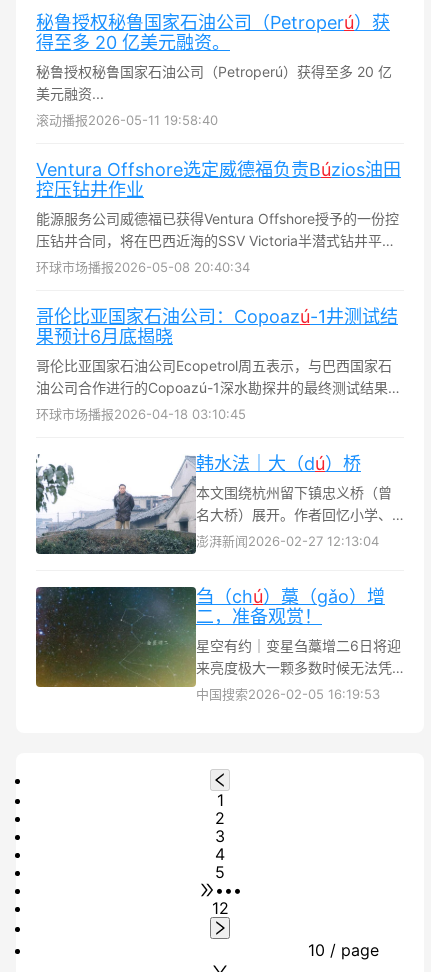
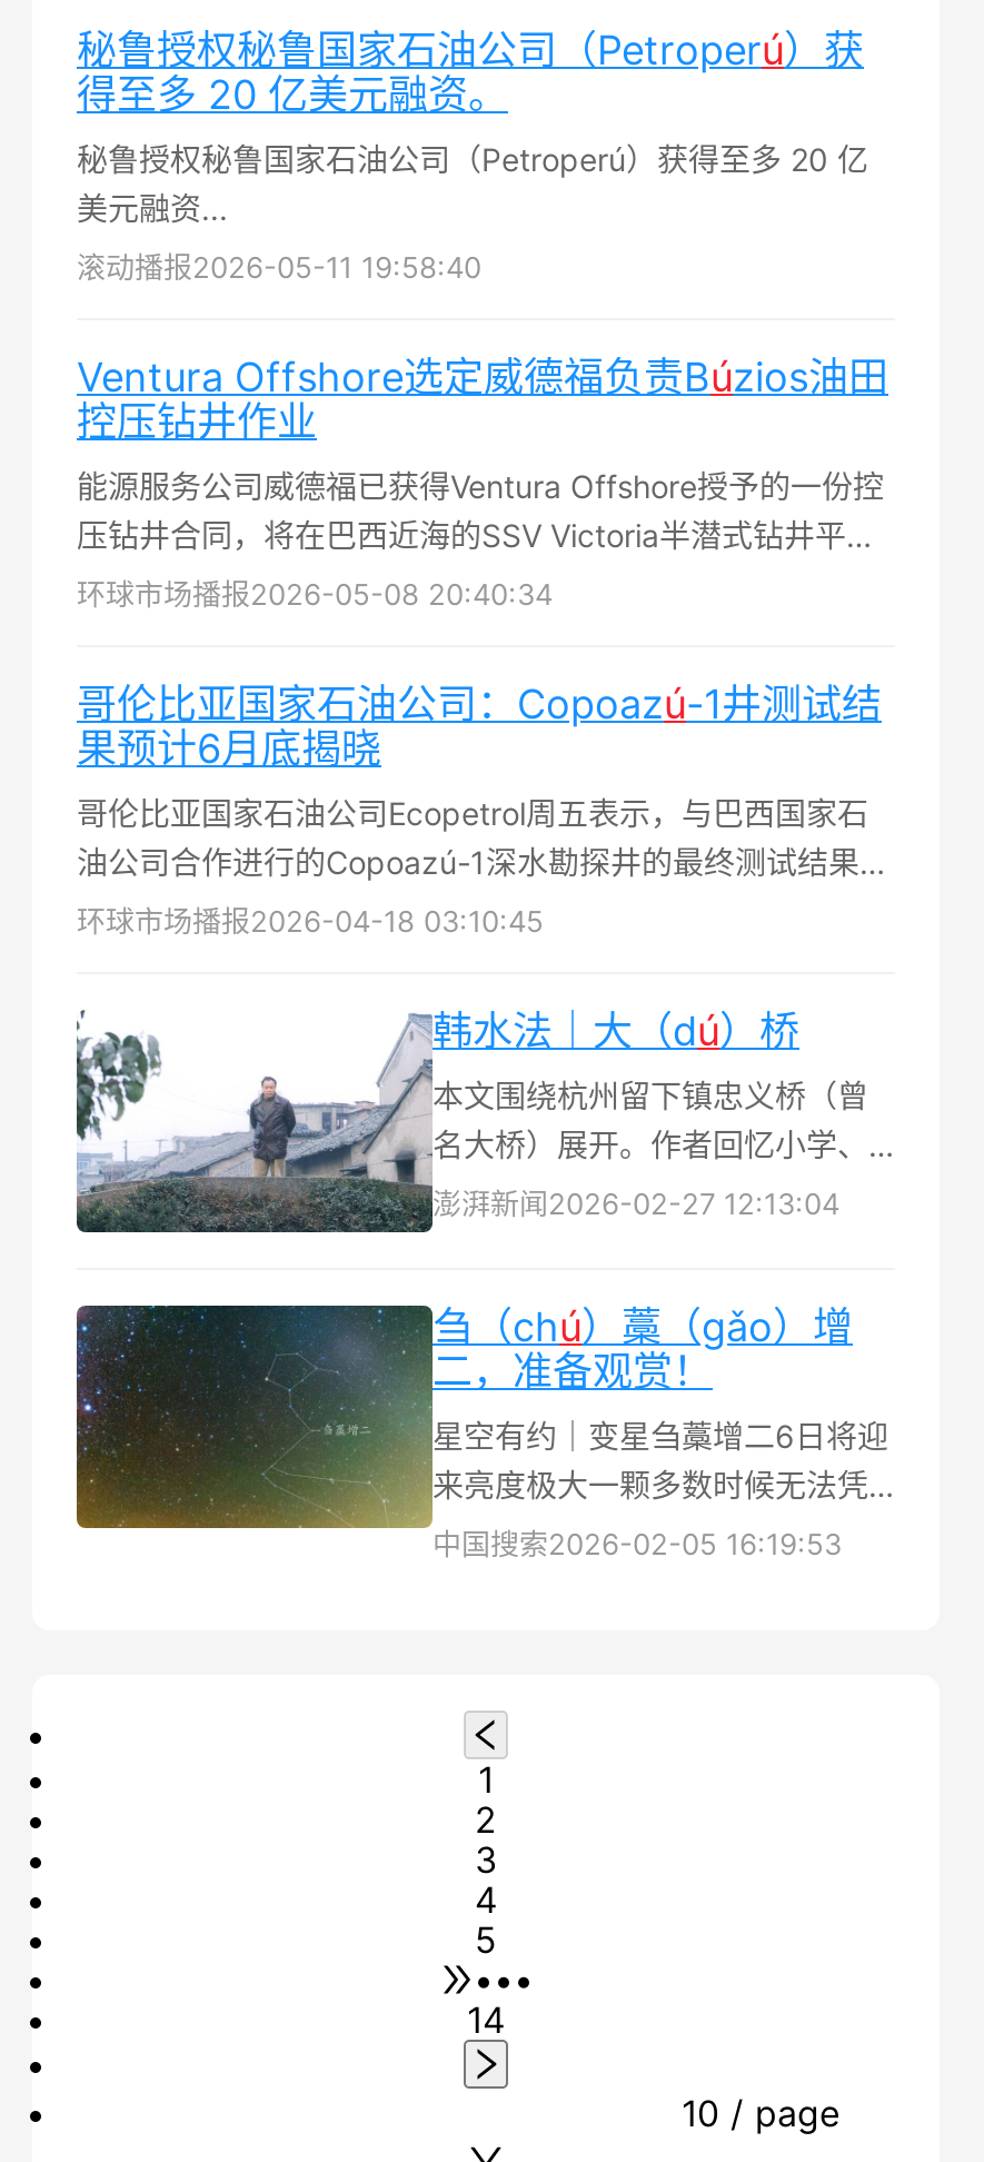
- 12
+ 14
